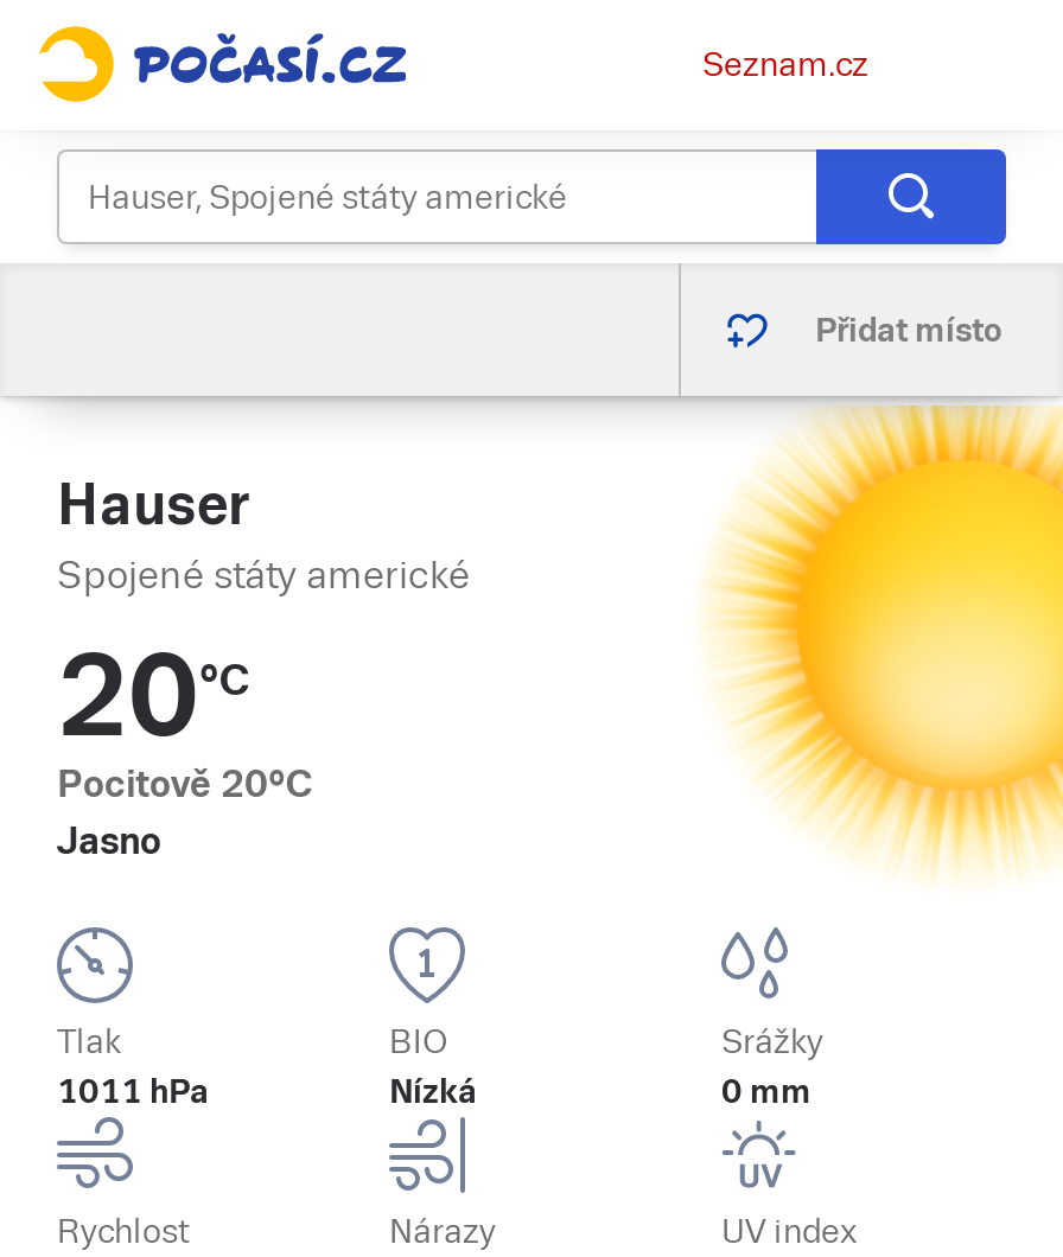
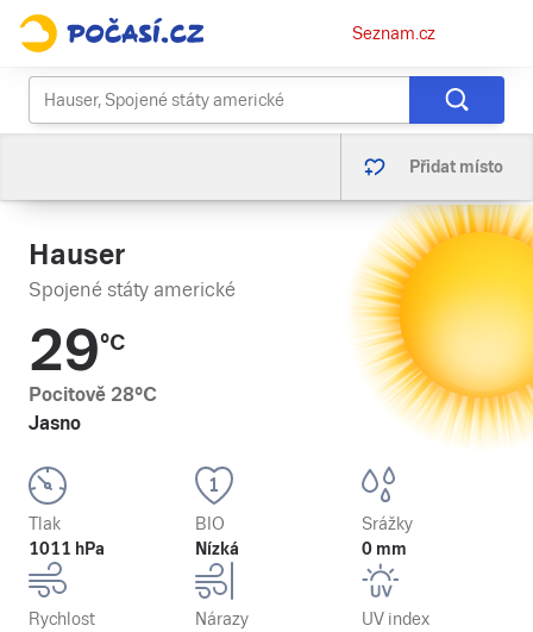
- 20°C
+ 29°C

- Pocitově 20°C
+ Pocitově 28°C
